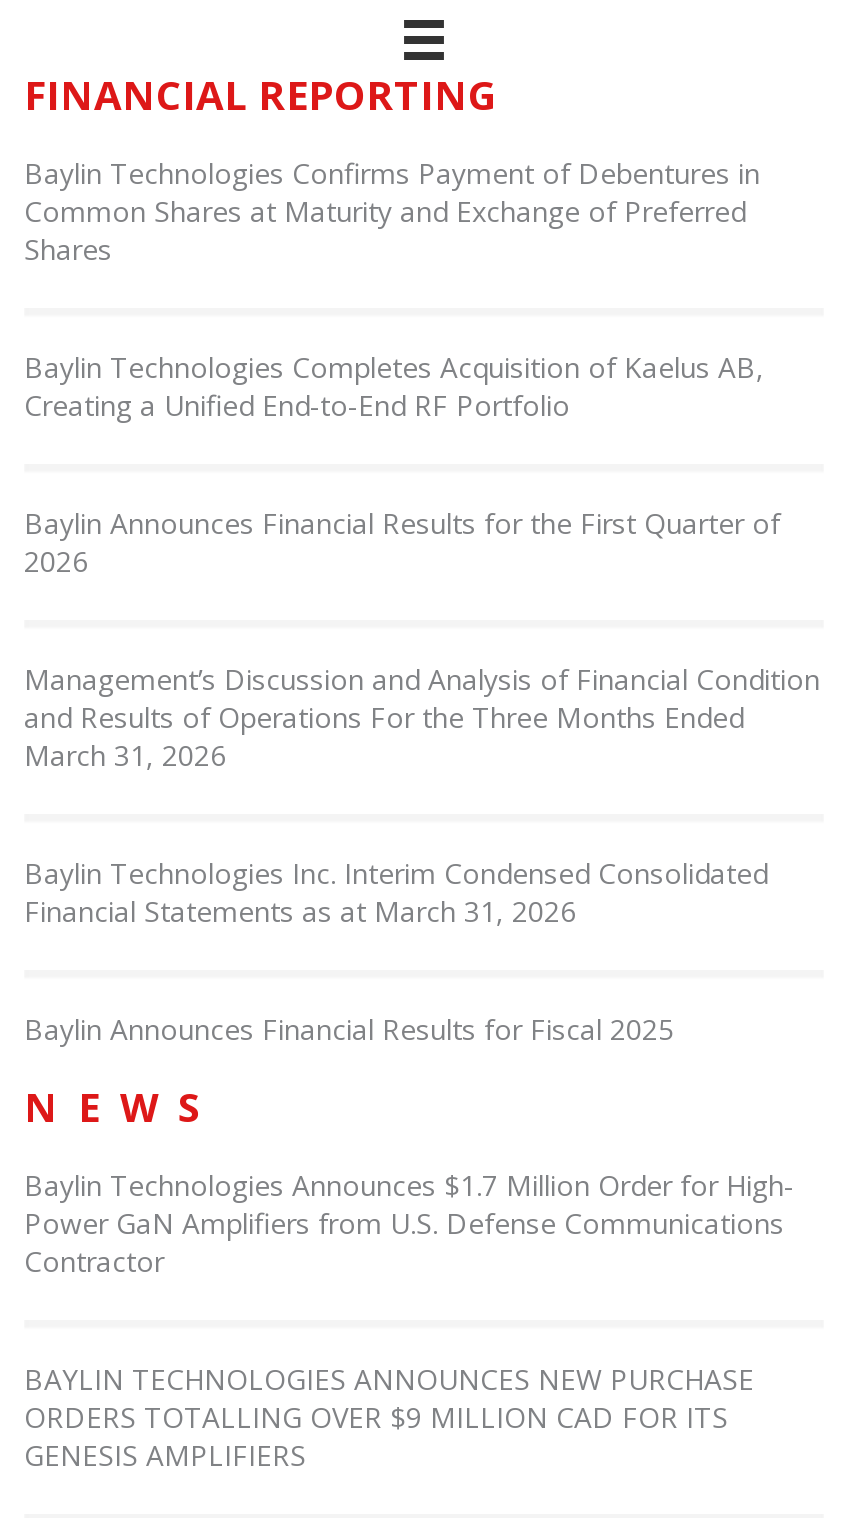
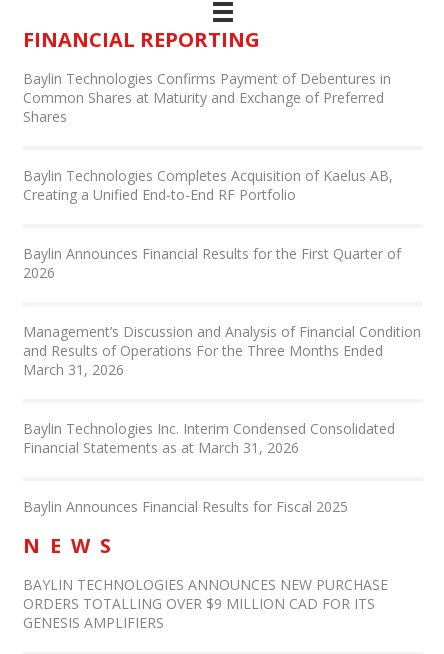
- Baylin Technologies Announces $1.7 Million Order for High-
- Power GaN Amplifiers from U.S. Defense Communications
- Contractor
